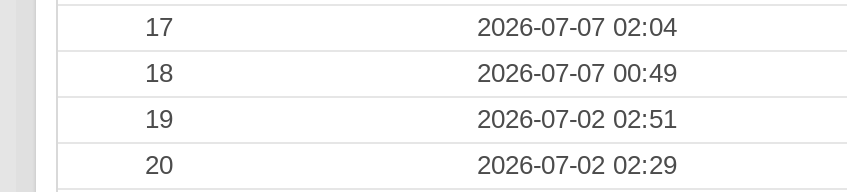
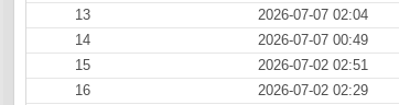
- 17
+ 13

- 18
+ 14

- 19
+ 15

- 20
+ 16
